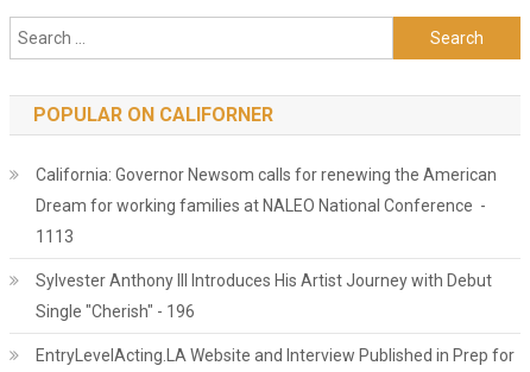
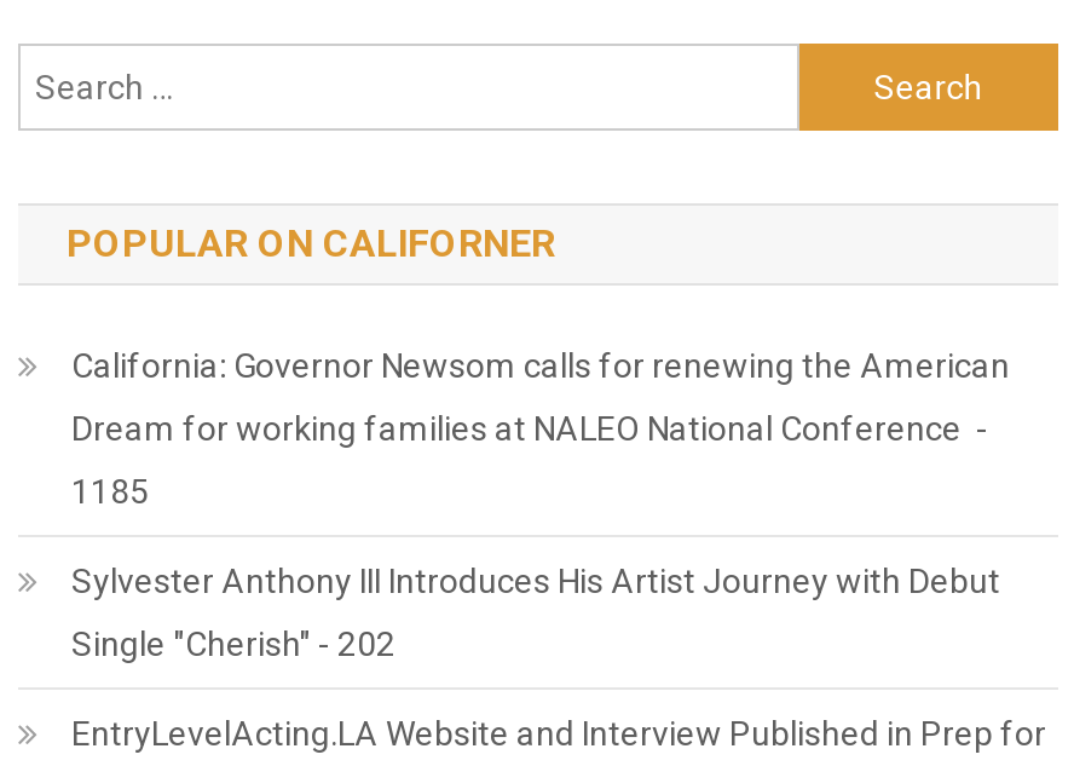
- 1113
+ 1185

- Single "Cherish" - 196
+ Single "Cherish" - 202
